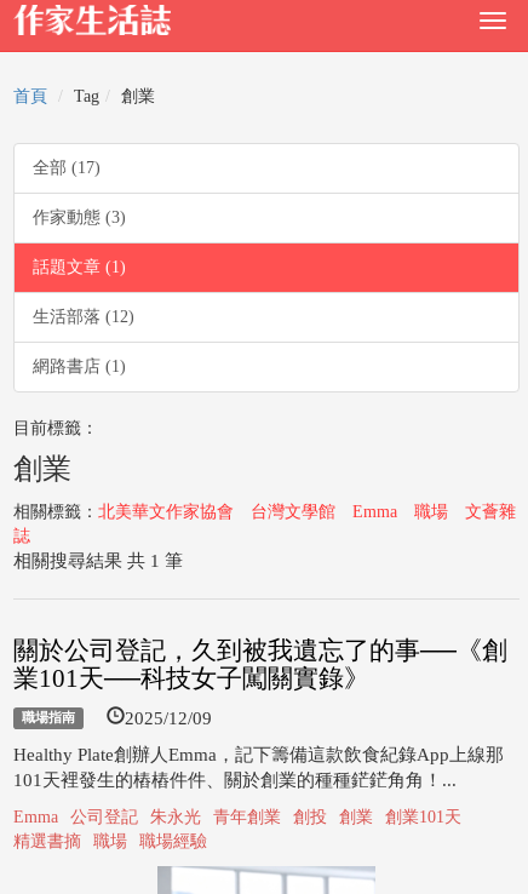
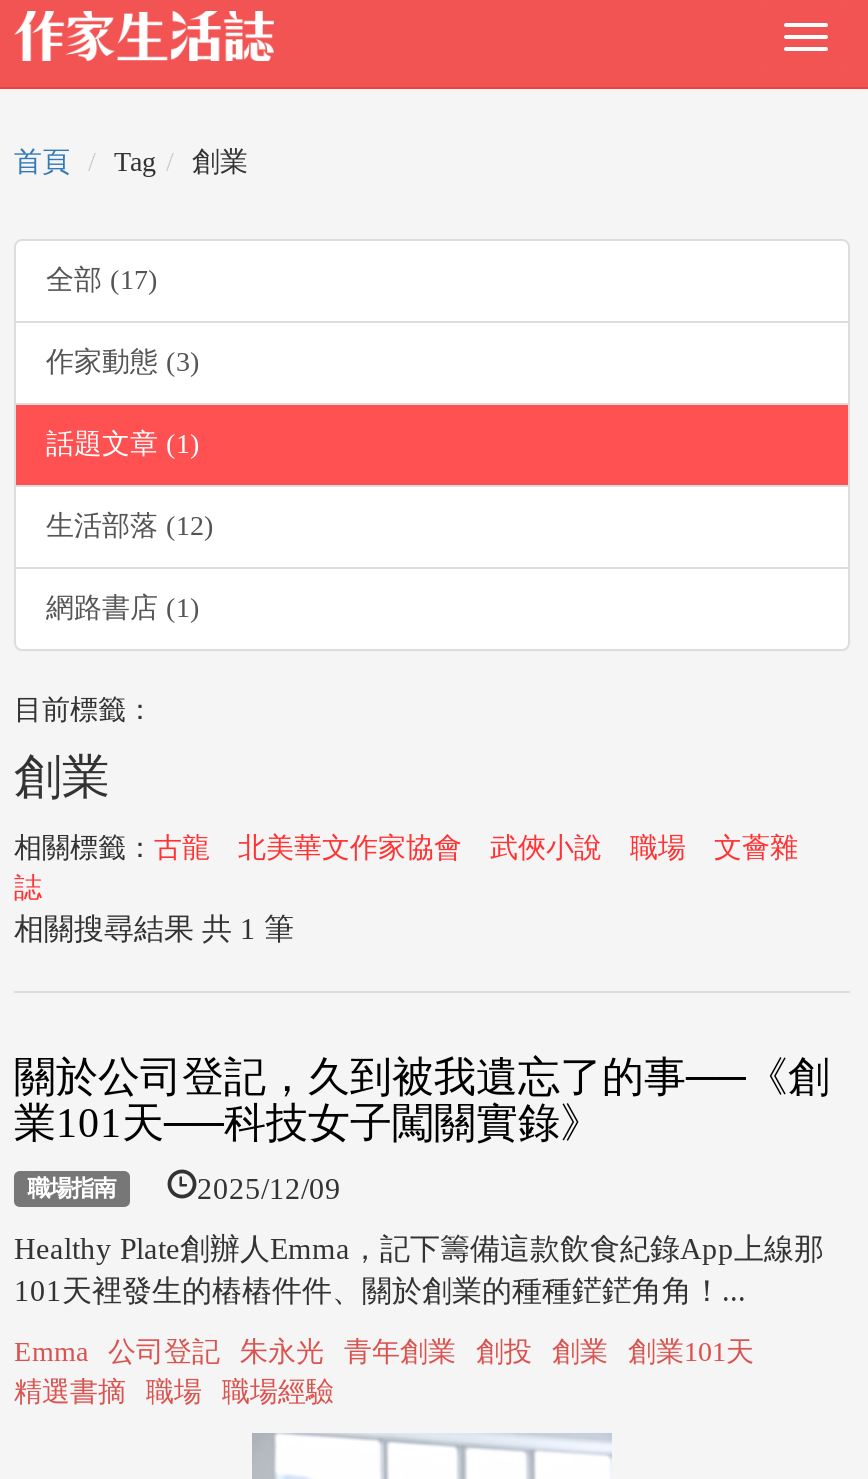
- 相關標籤：北美華文作家協會
- 台灣文學館
- Emma
+ 相關標籤：古龍
+ 北美華文作家協會
+ 武俠小說
